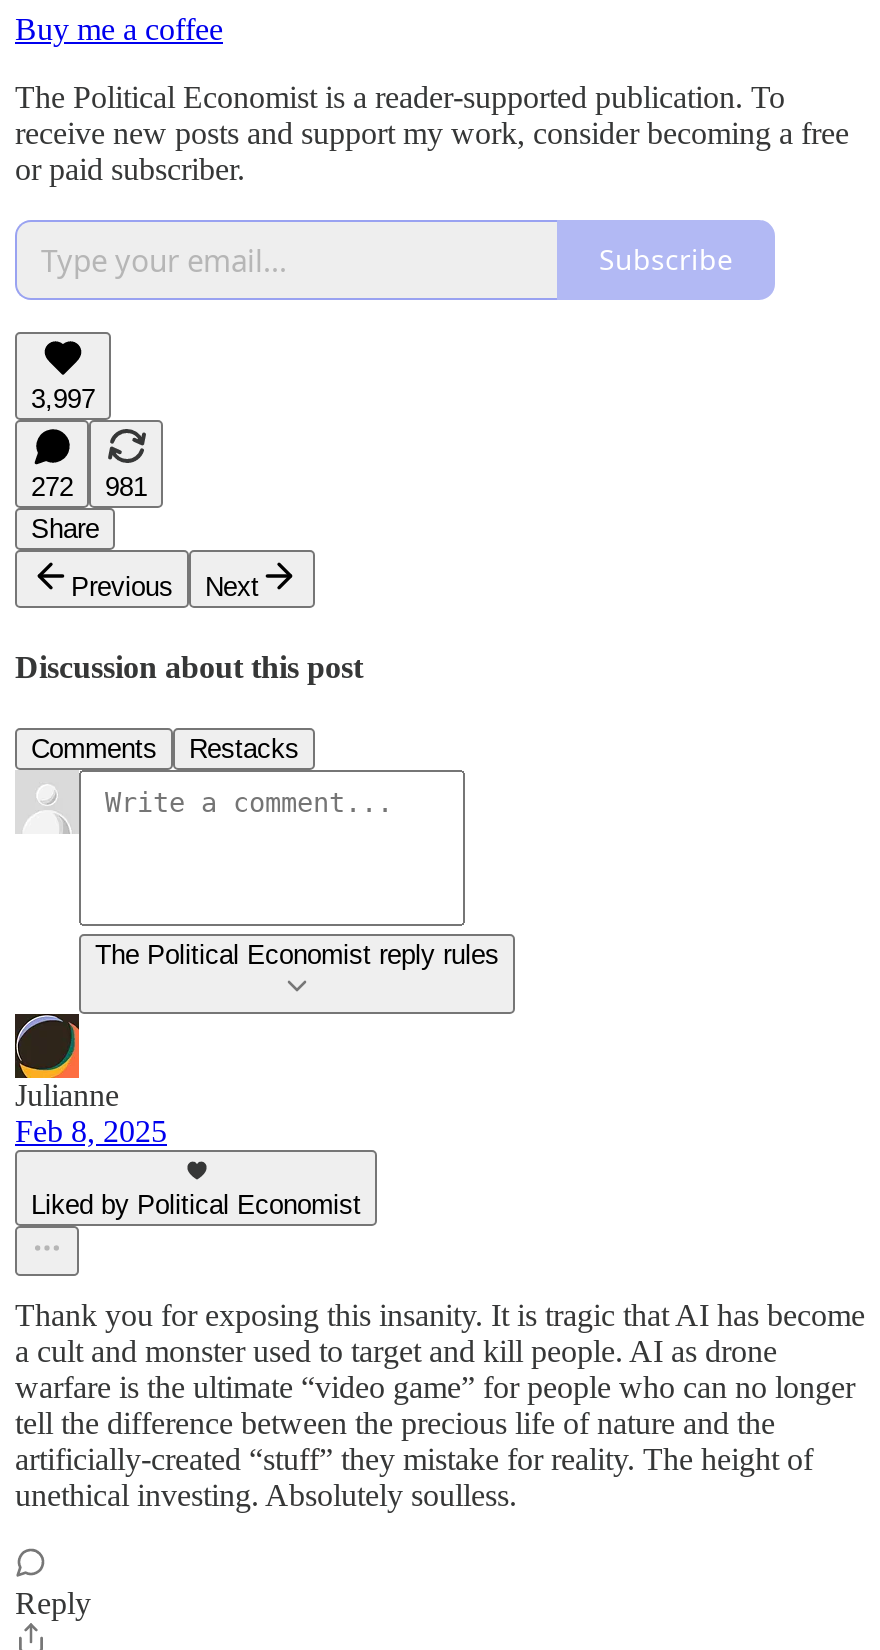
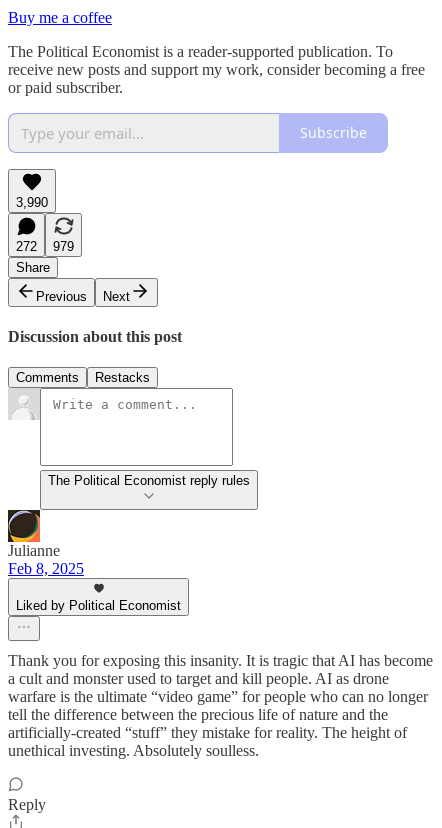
- 3,997
+ 3,990

- 272 981
+ 272 979
